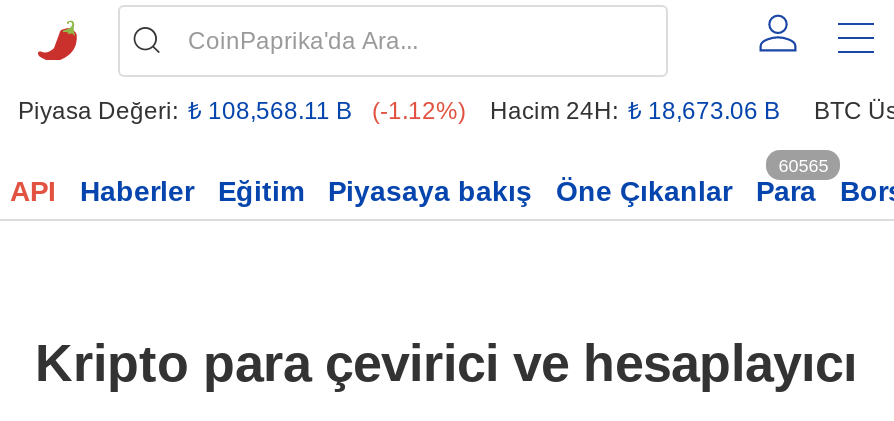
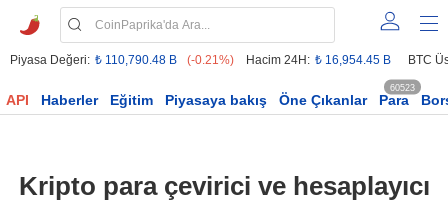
- Piyasa Değeri: ₺ 108,568.11 B
+ Piyasa Değeri: ₺ 110,790.48 B

- (-1.12%)
+ (-0.21%)

- Hacim 24H: ₺ 18,673.06 B
+ Hacim 24H: ₺ 16,954.45 B

- 60565
+ 60523
